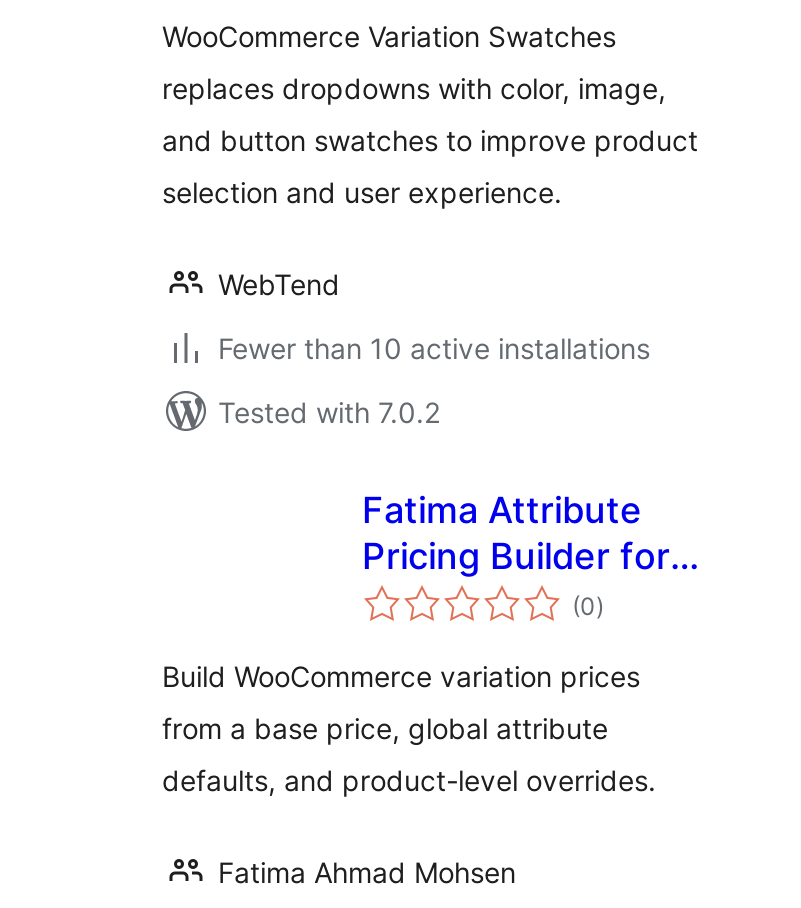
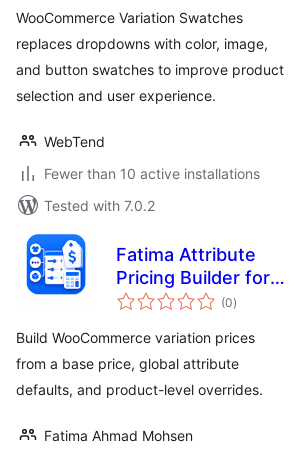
+ [image]
